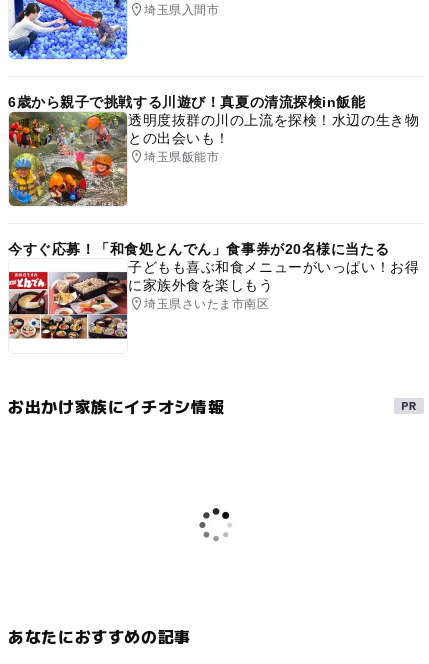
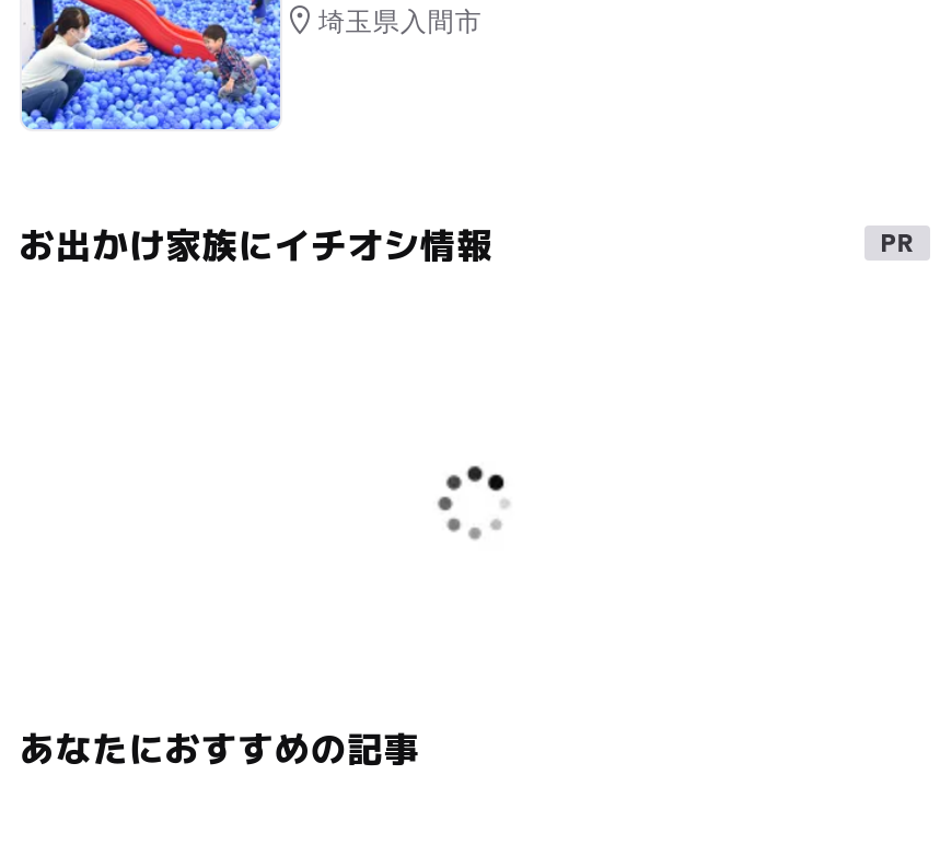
- [image]
- 6歳から親子で挑戦する川遊び！真夏の清流探検in飯能
- 透明度抜群の川の上流を探検！水辺の生き物
- との出会いも！
- 埼玉県飯能市

- [image]
- 今すぐ応募！「和食処とんでん」食事券が20名様に当たる
- 子どもも喜ぶ和食メニューがいっぱい！お得
- に家族外食を楽しもう
- 埼玉県さいたま市南区
